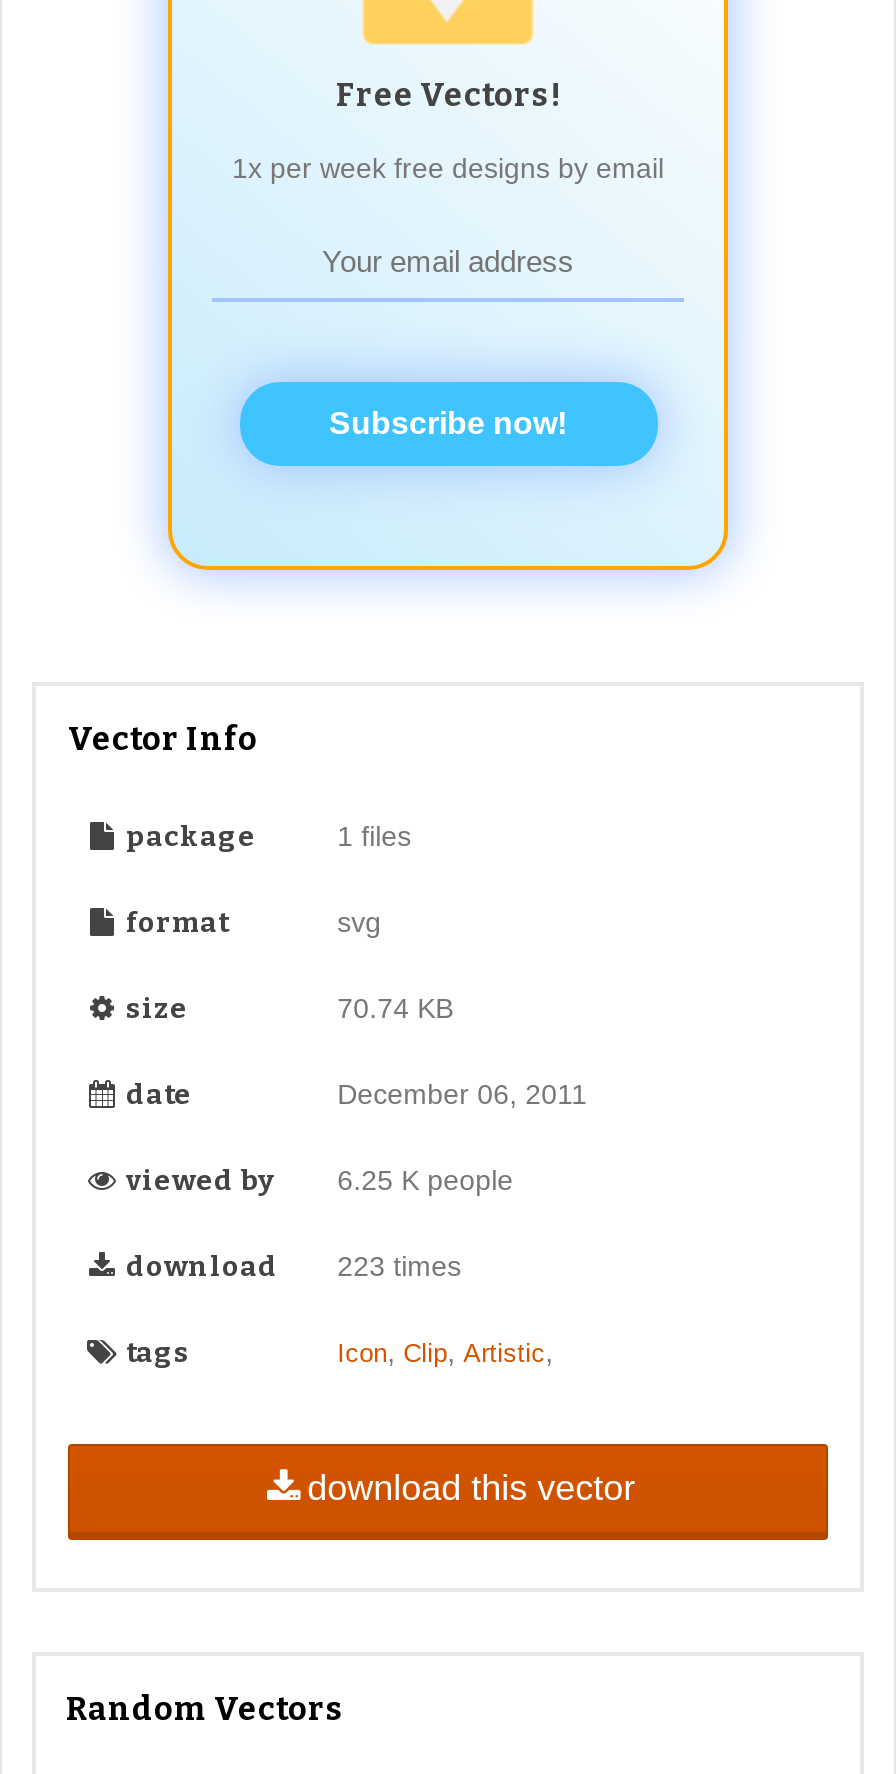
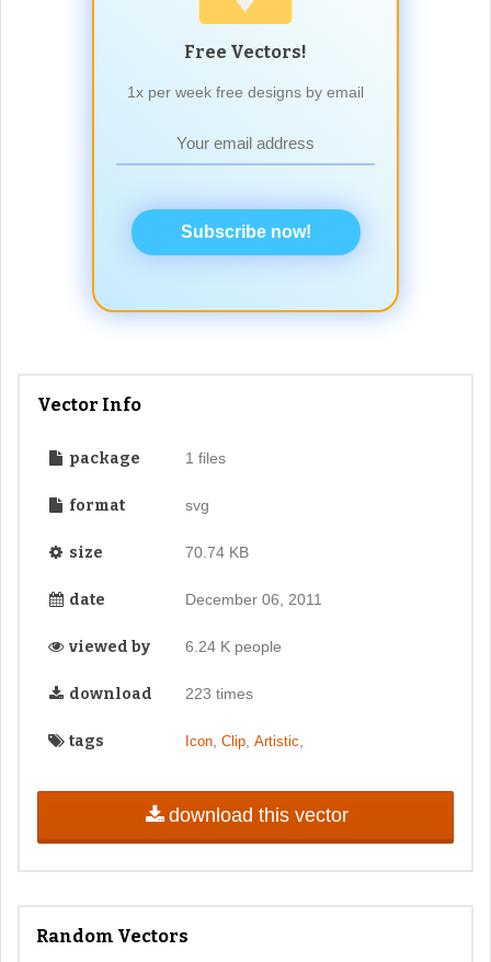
- viewed by 6.25 K people
+ viewed by 6.24 K people
